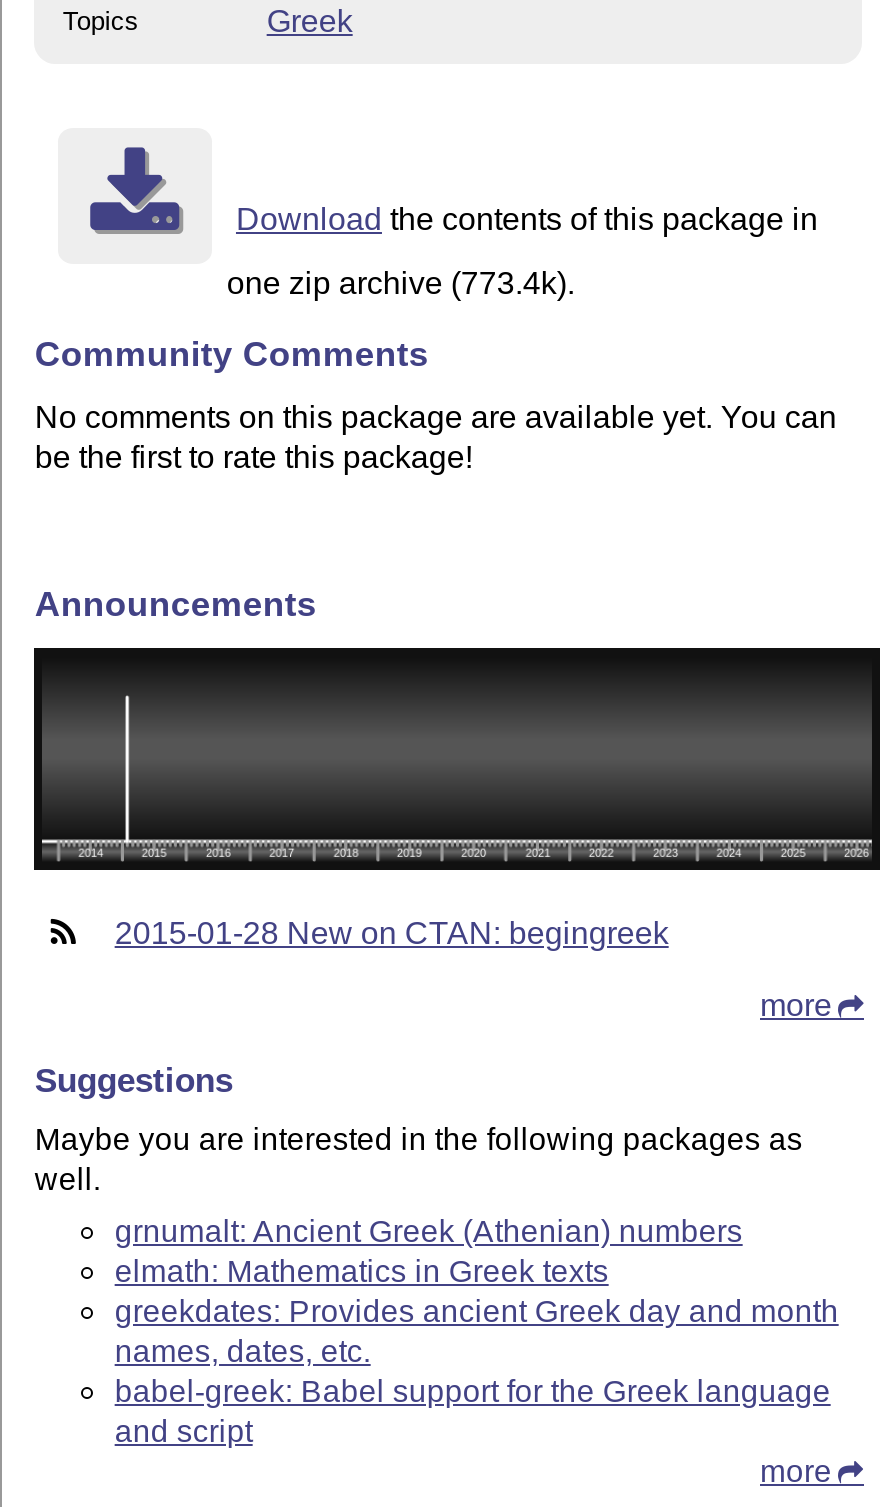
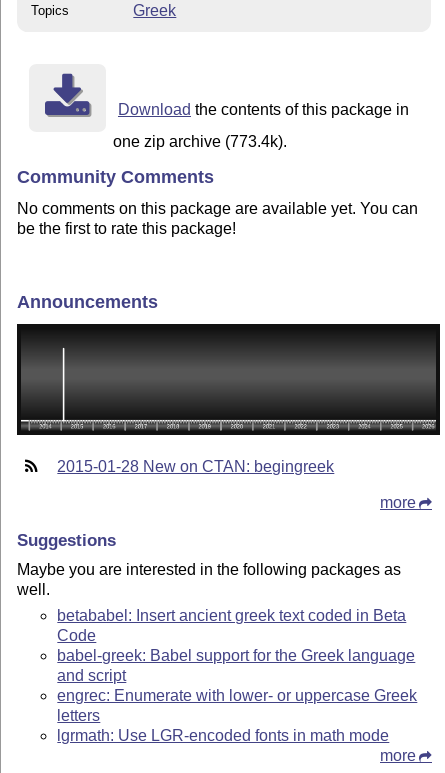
- grnumalt: Ancient Greek (Athenian) numbers
- elmath: Mathematics in Greek texts
- greekdates: Provides ancient Greek day and month
- names, dates, etc.
+ betababel: Insert ancient greek text coded in Beta
+ Code

moved up: babel-greek: Babel support for the Greek language | and script

+ engrec: Enumerate with lower- or uppercase Greek
+ letters
+ lgrmath: Use LGR-encoded fonts in math mode
